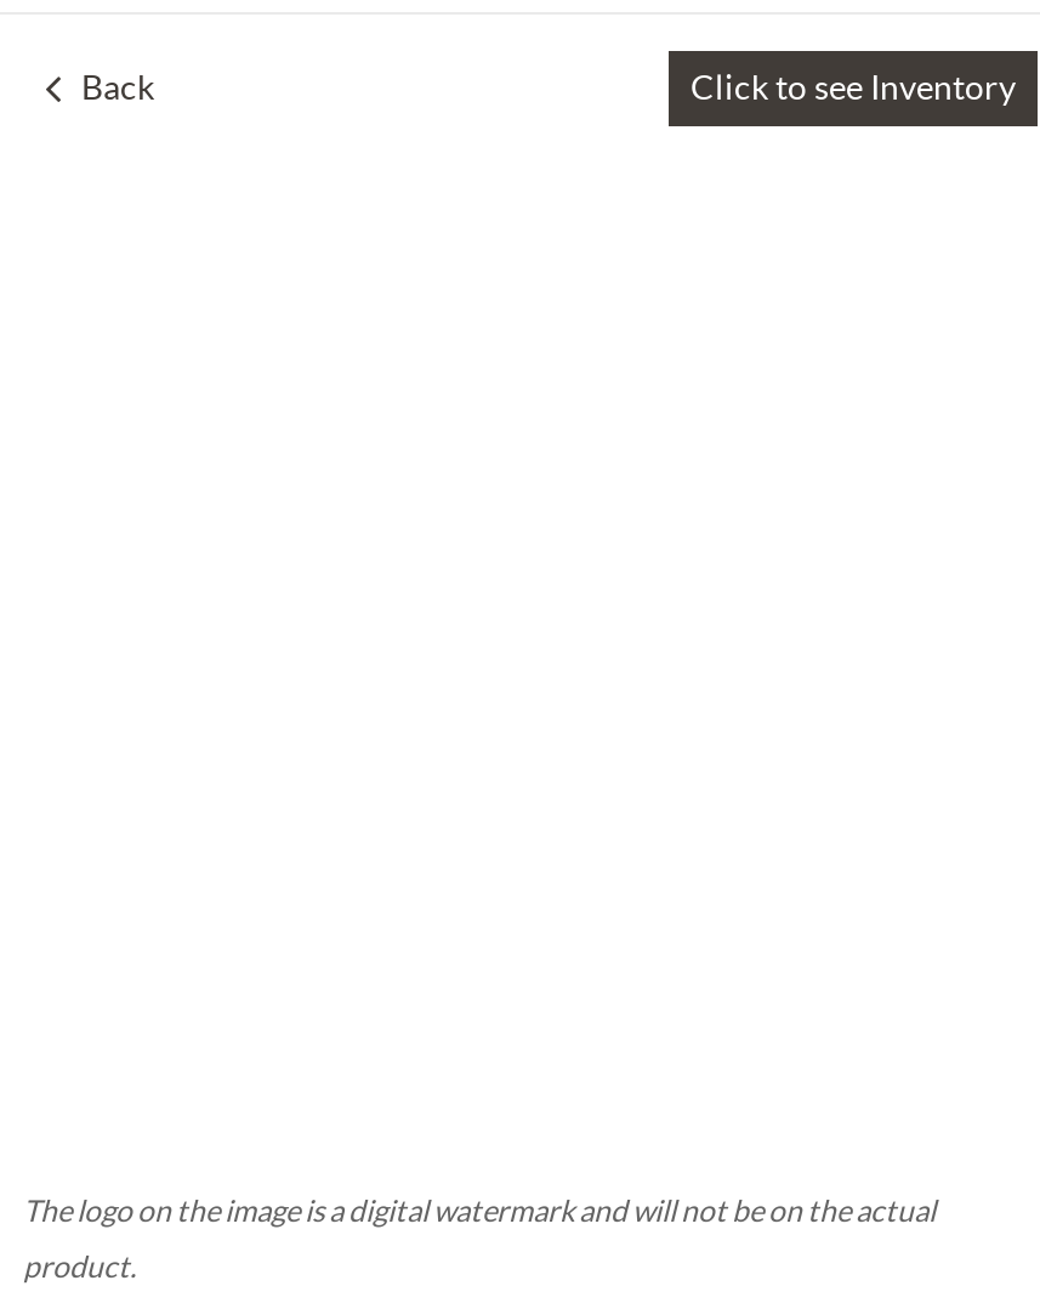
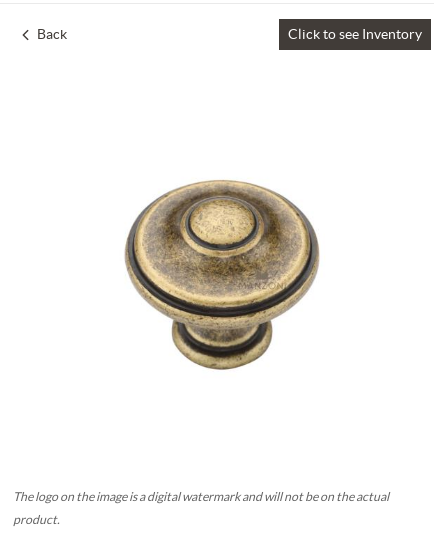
+ [image]
